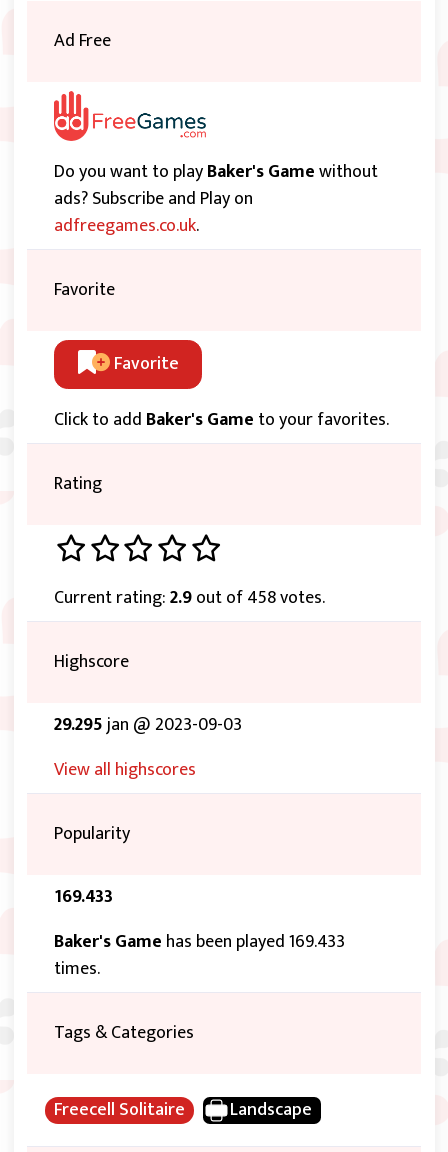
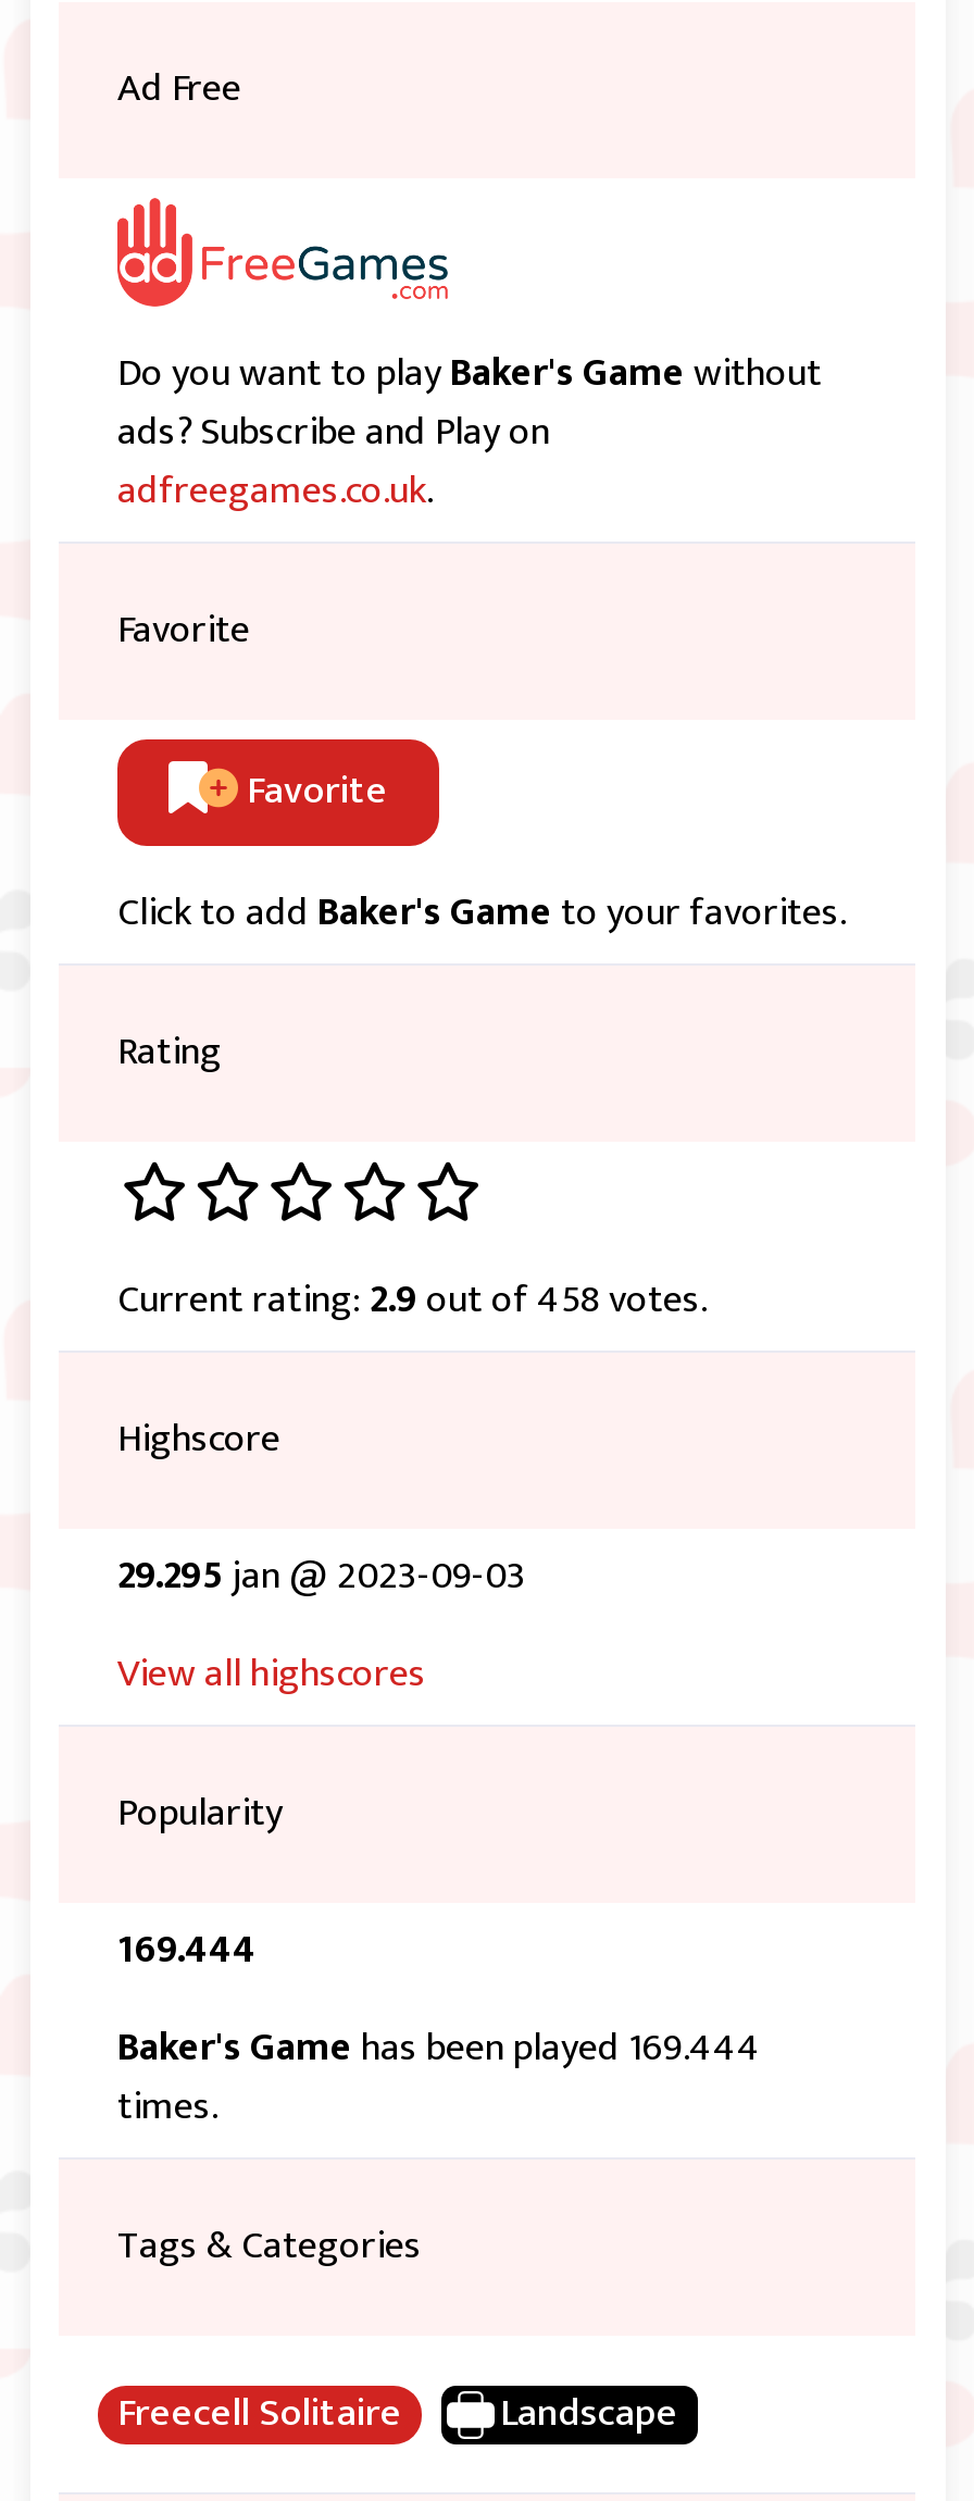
- 169.433
+ 169.444

- Baker's Game has been played 169.433
+ Baker's Game has been played 169.444
